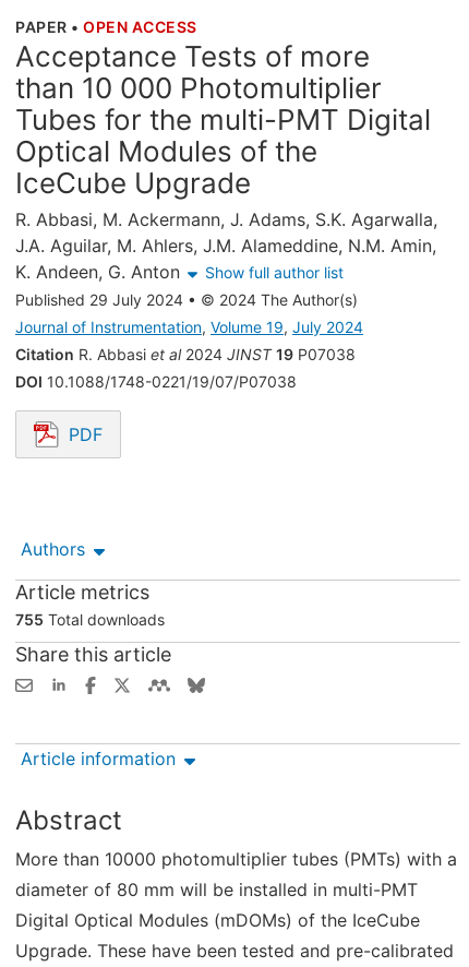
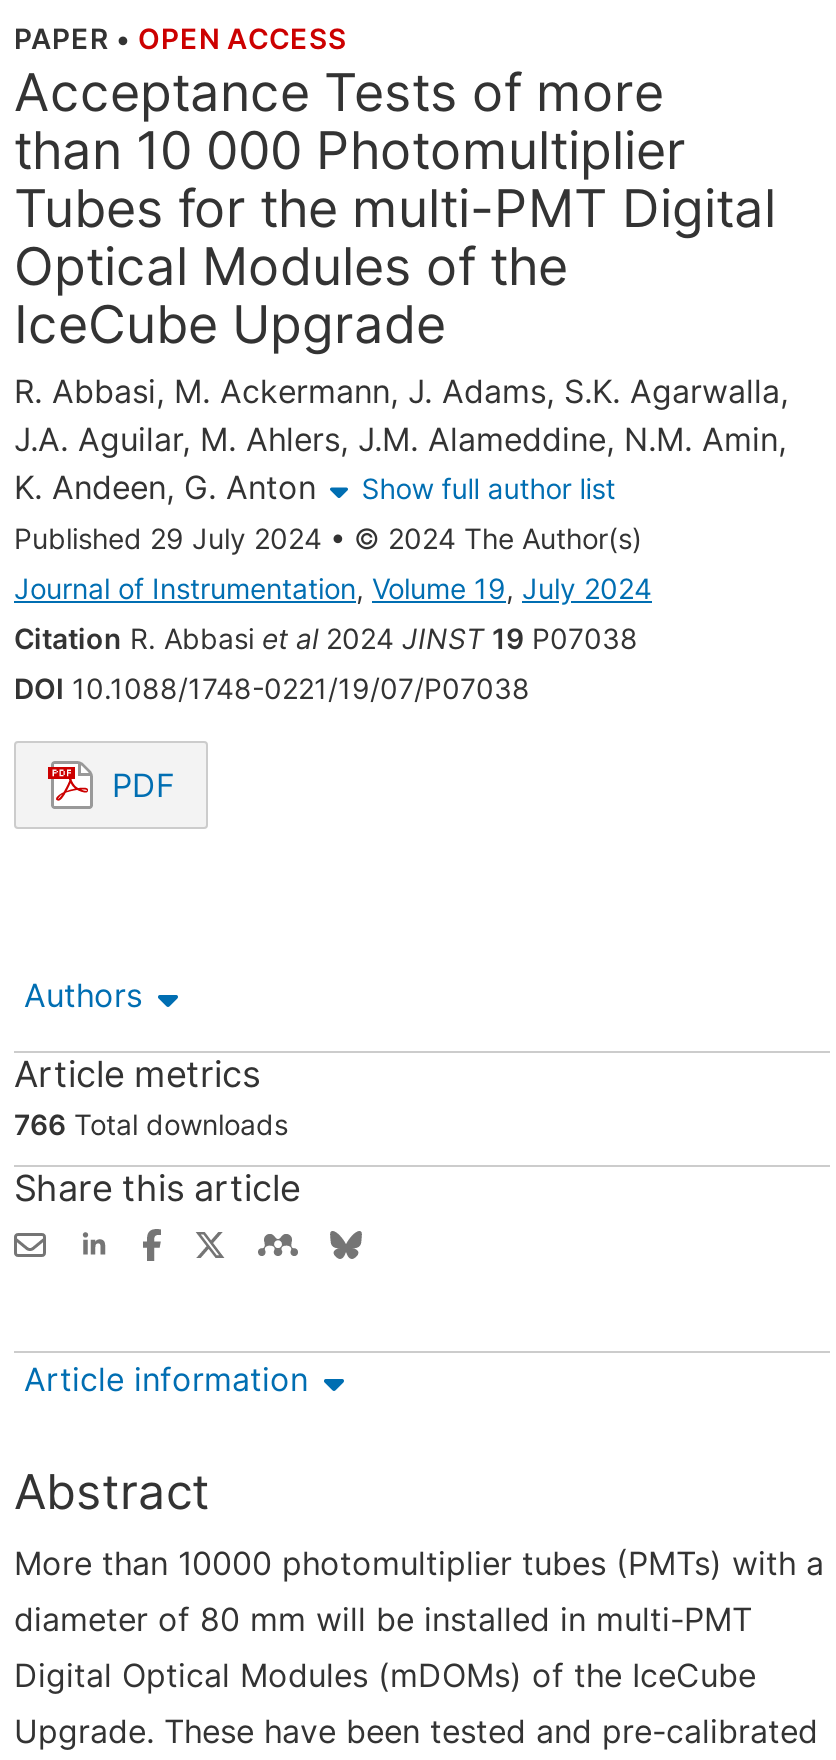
- 755 Total downloads
+ 766 Total downloads
